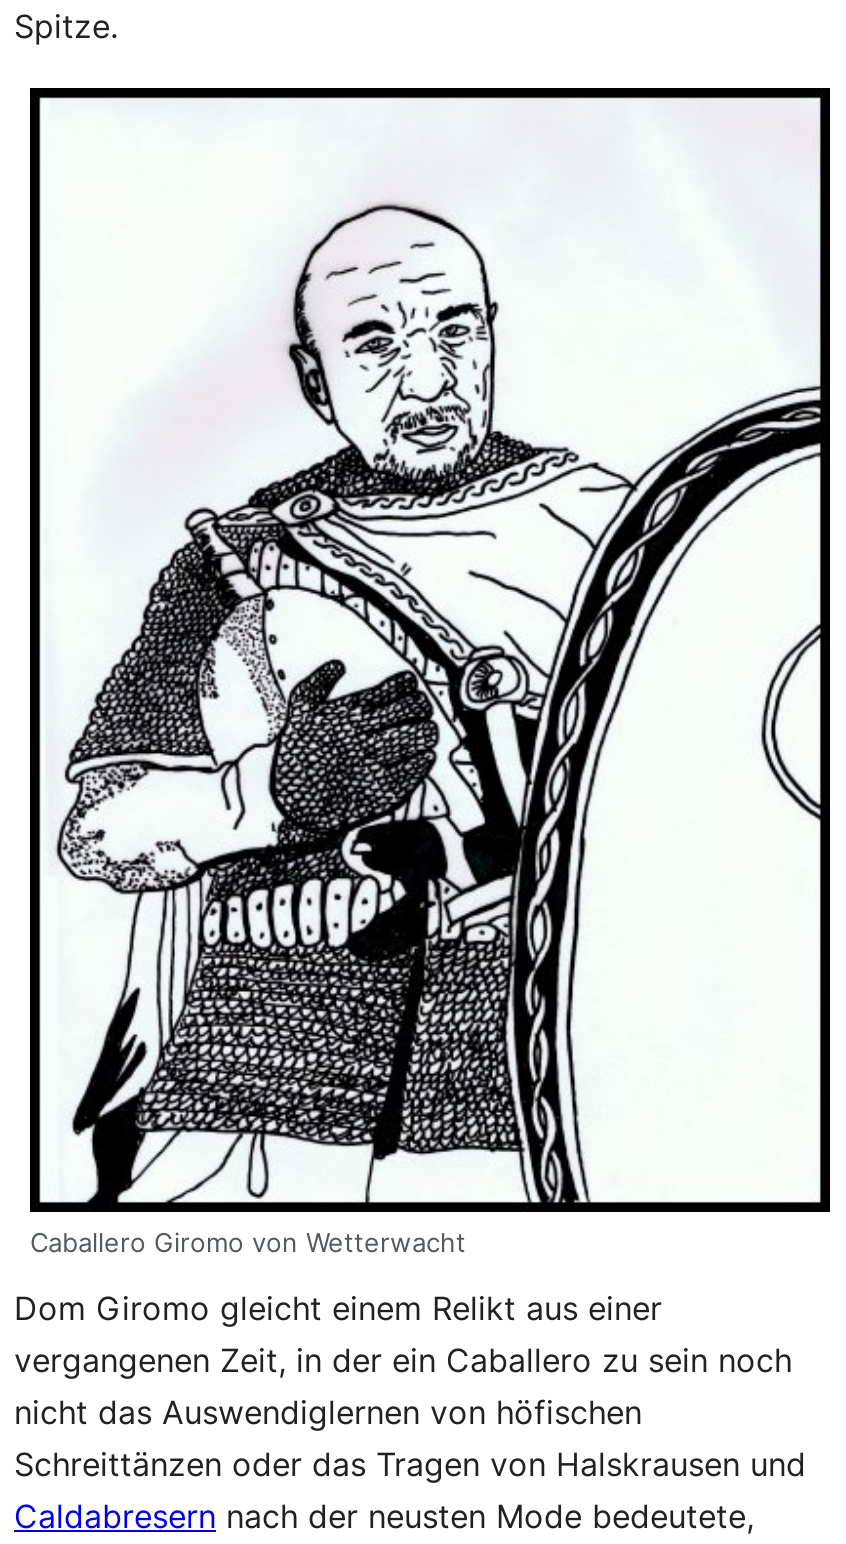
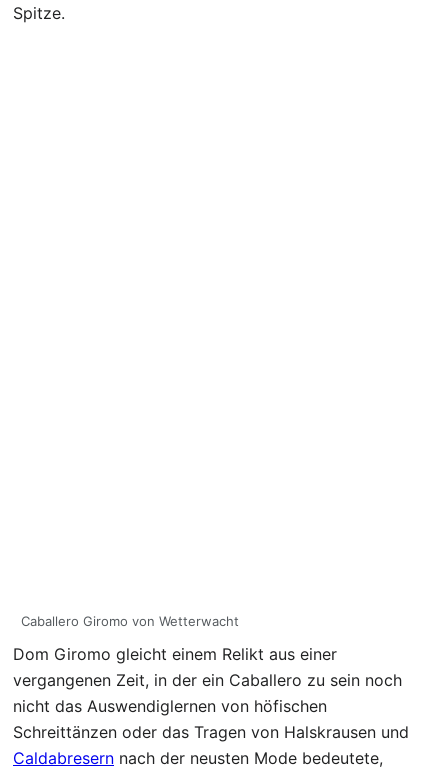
- [image]
